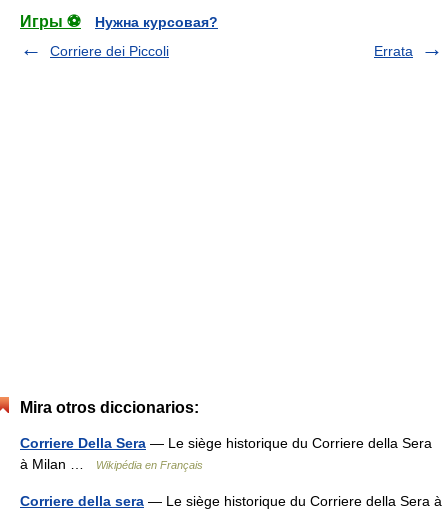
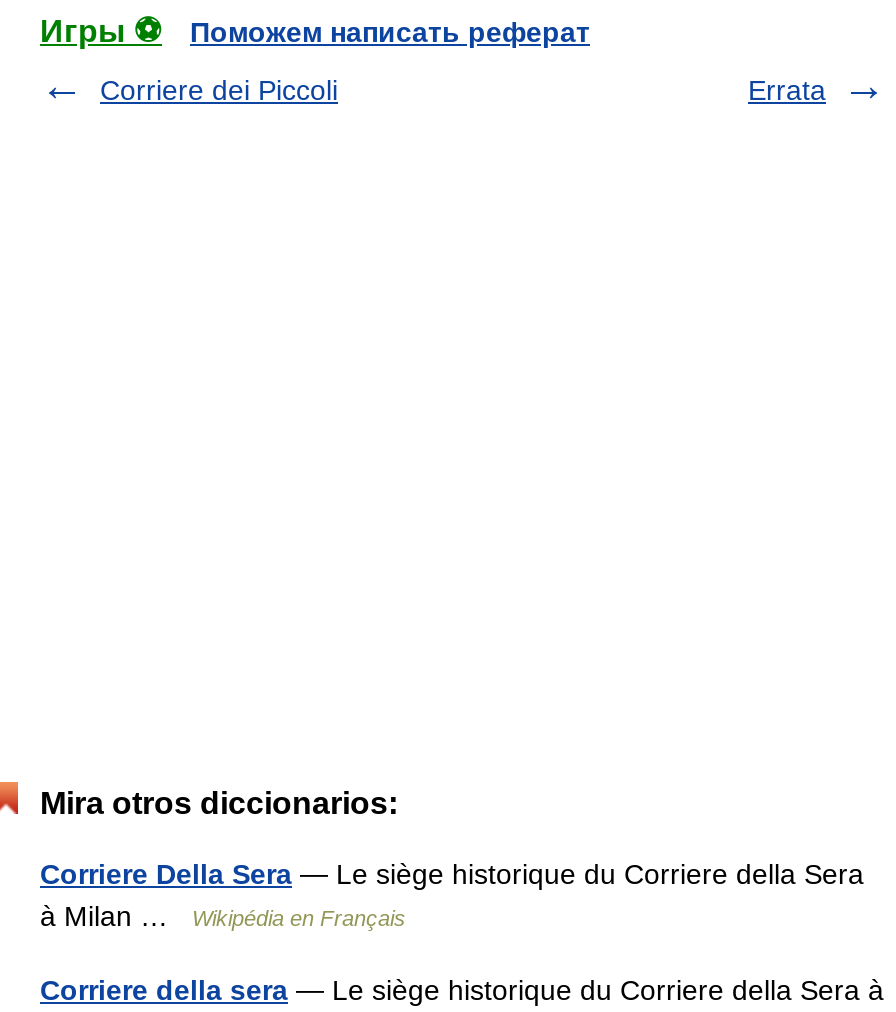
- Нужна курсовая?
+ Поможем написать реферат
